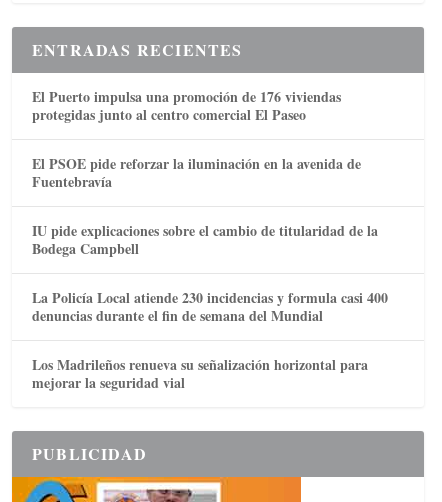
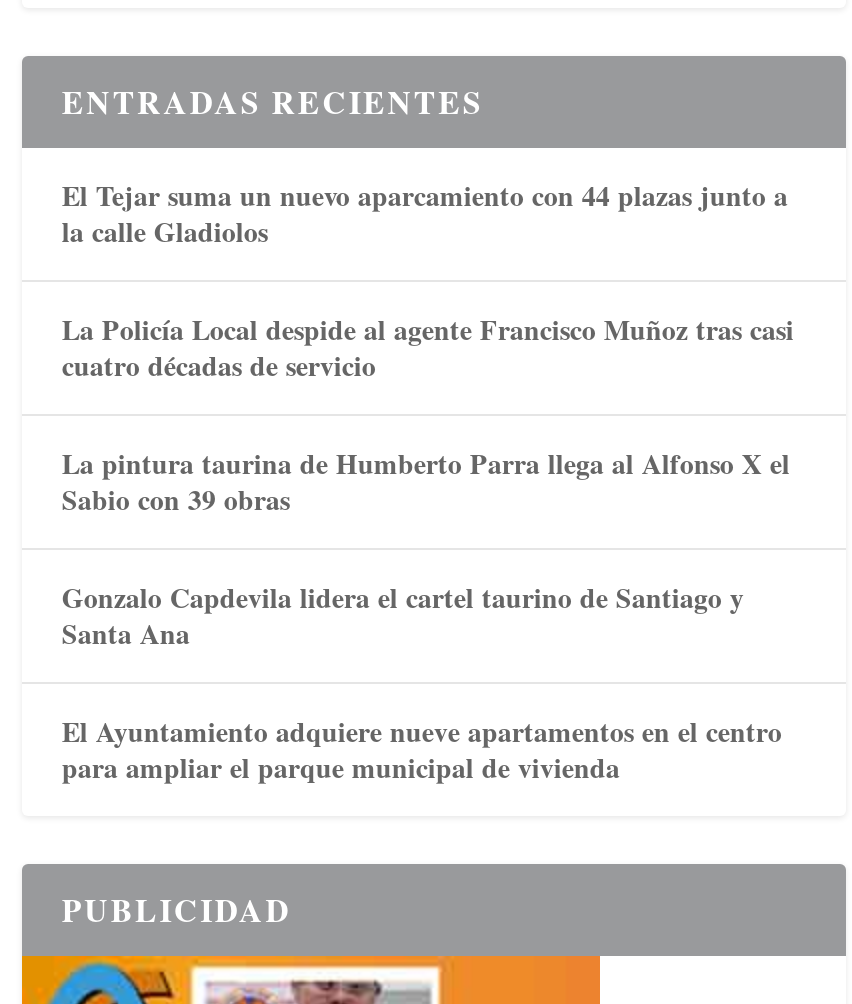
- El Puerto impulsa una promoción de 176 viviendas
- protegidas junto al centro comercial El Paseo
+ El Tejar suma un nuevo aparcamiento con 44 plazas junto a
+ la calle Gladiolos

- El PSOE pide reforzar la iluminación en la avenida de
- Fuentebravía
+ La Policía Local despide al agente Francisco Muñoz tras casi
+ cuatro décadas de servicio

- IU pide explicaciones sobre el cambio de titularidad de la
- Bodega Campbell
+ La pintura taurina de Humberto Parra llega al Alfonso X el
+ Sabio con 39 obras

- La Policía Local atiende 230 incidencias y formula casi 400
- denuncias durante el fin de semana del Mundial
+ Gonzalo Capdevila lidera el cartel taurino de Santiago y
+ Santa Ana

- Los Madrileños renueva su señalización horizontal para
- mejorar la seguridad vial
+ El Ayuntamiento adquiere nueve apartamentos en el centro
+ para ampliar el parque municipal de vivienda
